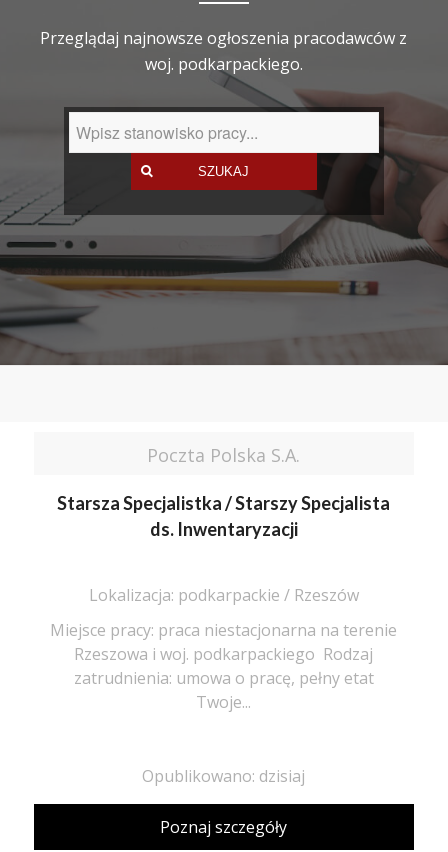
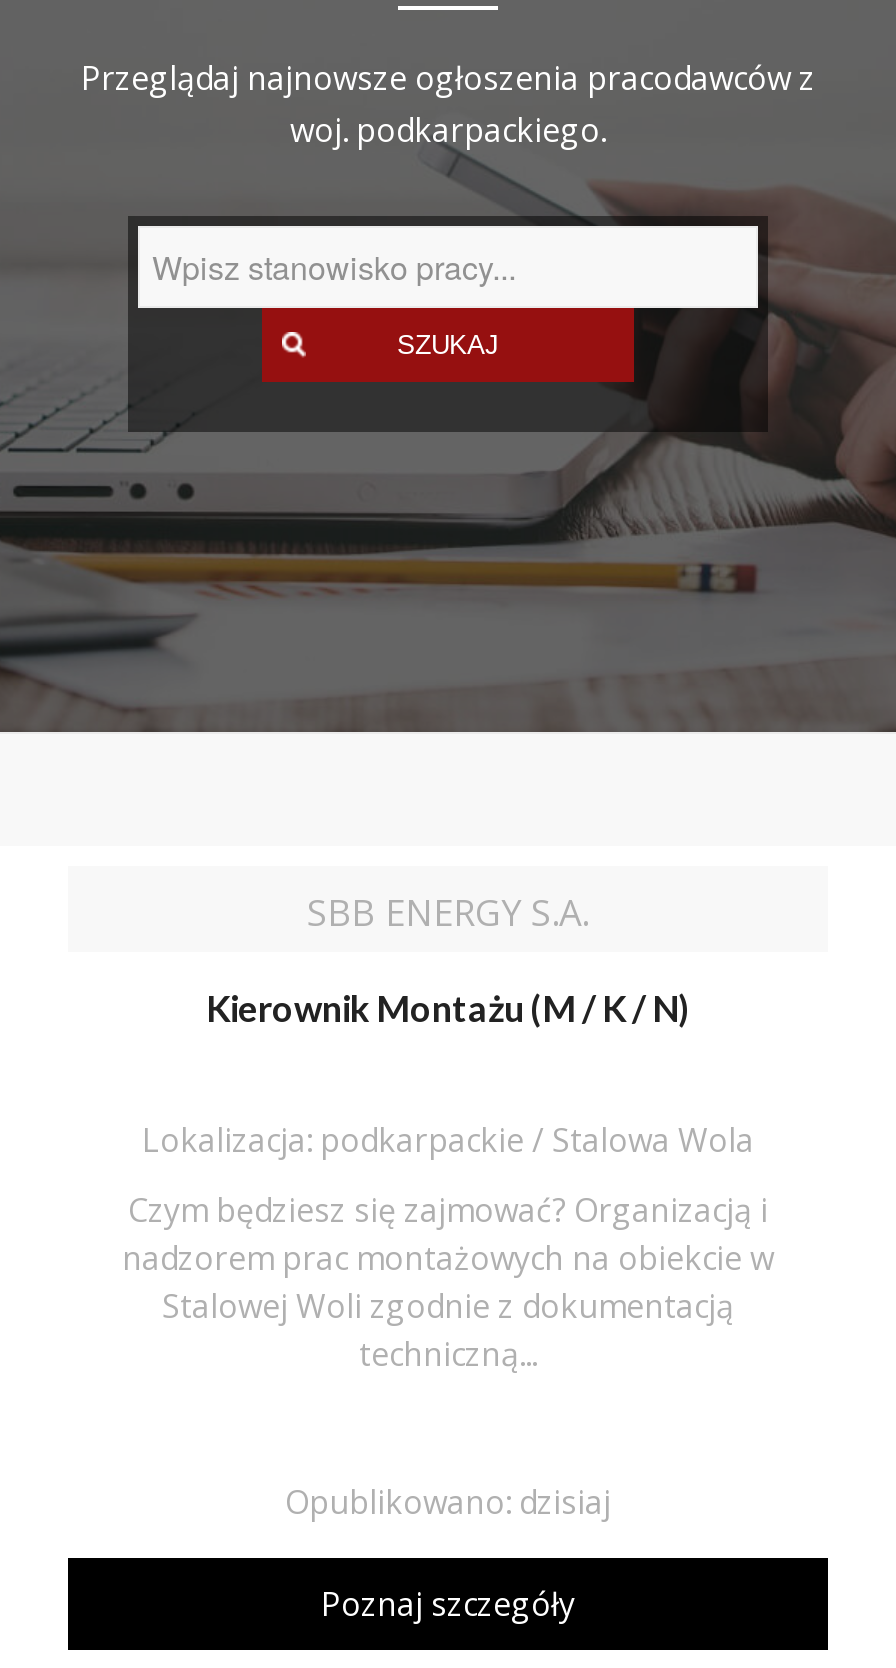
- Poczta Polska S.A.
+ SBB ENERGY S.A.

- Starsza Specjalistka / Starszy Specjalista
- ds. Inwentaryzacji
+ Kierownik Montażu (M / K / N)

- Lokalizacja: podkarpackie / Rzeszów
+ Lokalizacja: podkarpackie / Stalowa Wola

- Miejsce pracy: praca niestacjonarna na terenie
- Rzeszowa i woj. podkarpackiego Rodzaj
- zatrudnienia: umowa o pracę, pełny etat
- Twoje...
+ Czym będziesz się zajmować? Organizacją i
+ nadzorem prac montażowych na obiekcie w
+ Stalowej Woli zgodnie z dokumentacją
+ techniczną...
